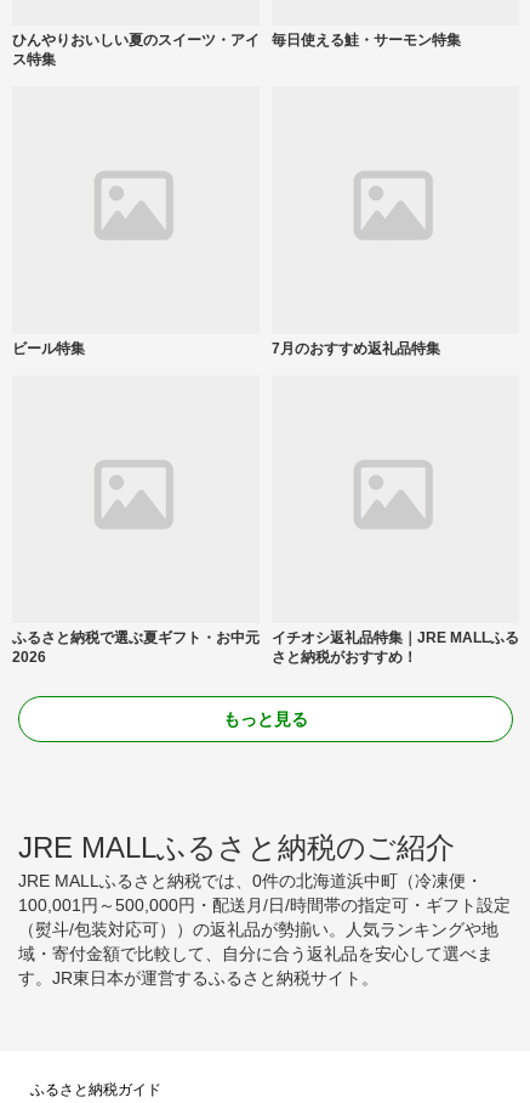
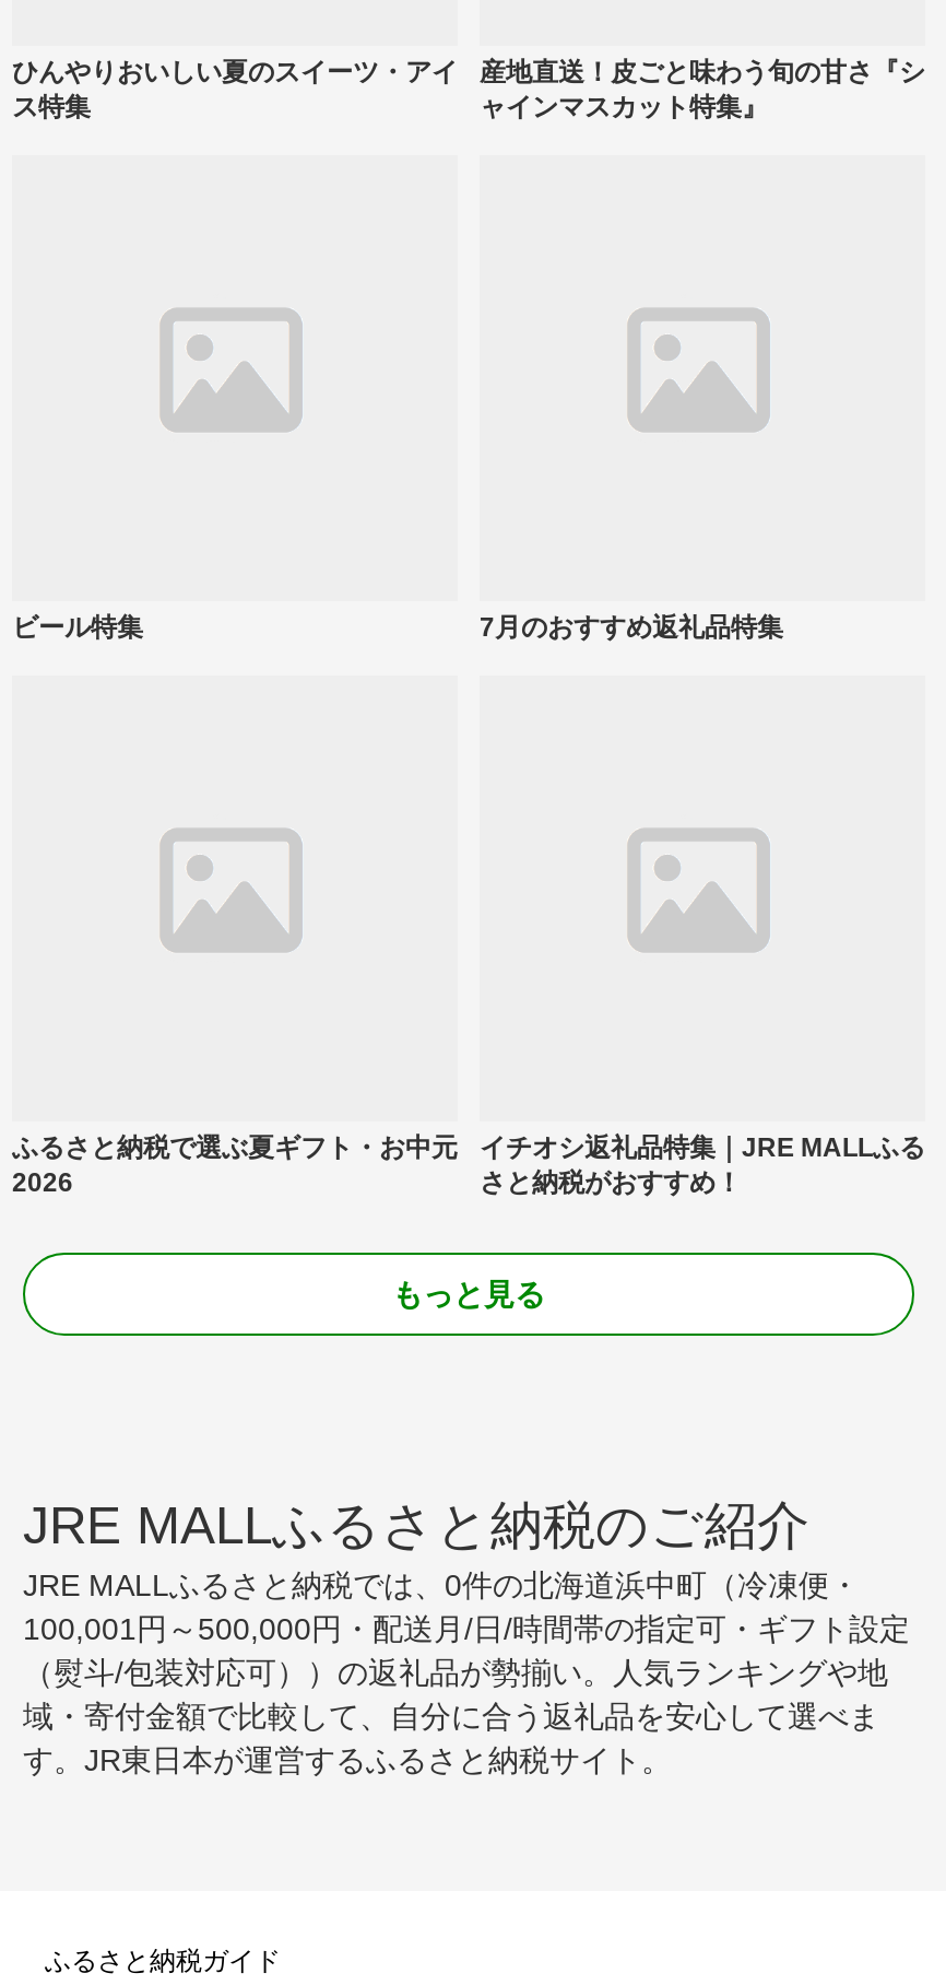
- 毎日使える鮭・サーモン特集
+ 産地直送！皮ごと味わう旬の甘さ『シ
+ ャインマスカット特集』
